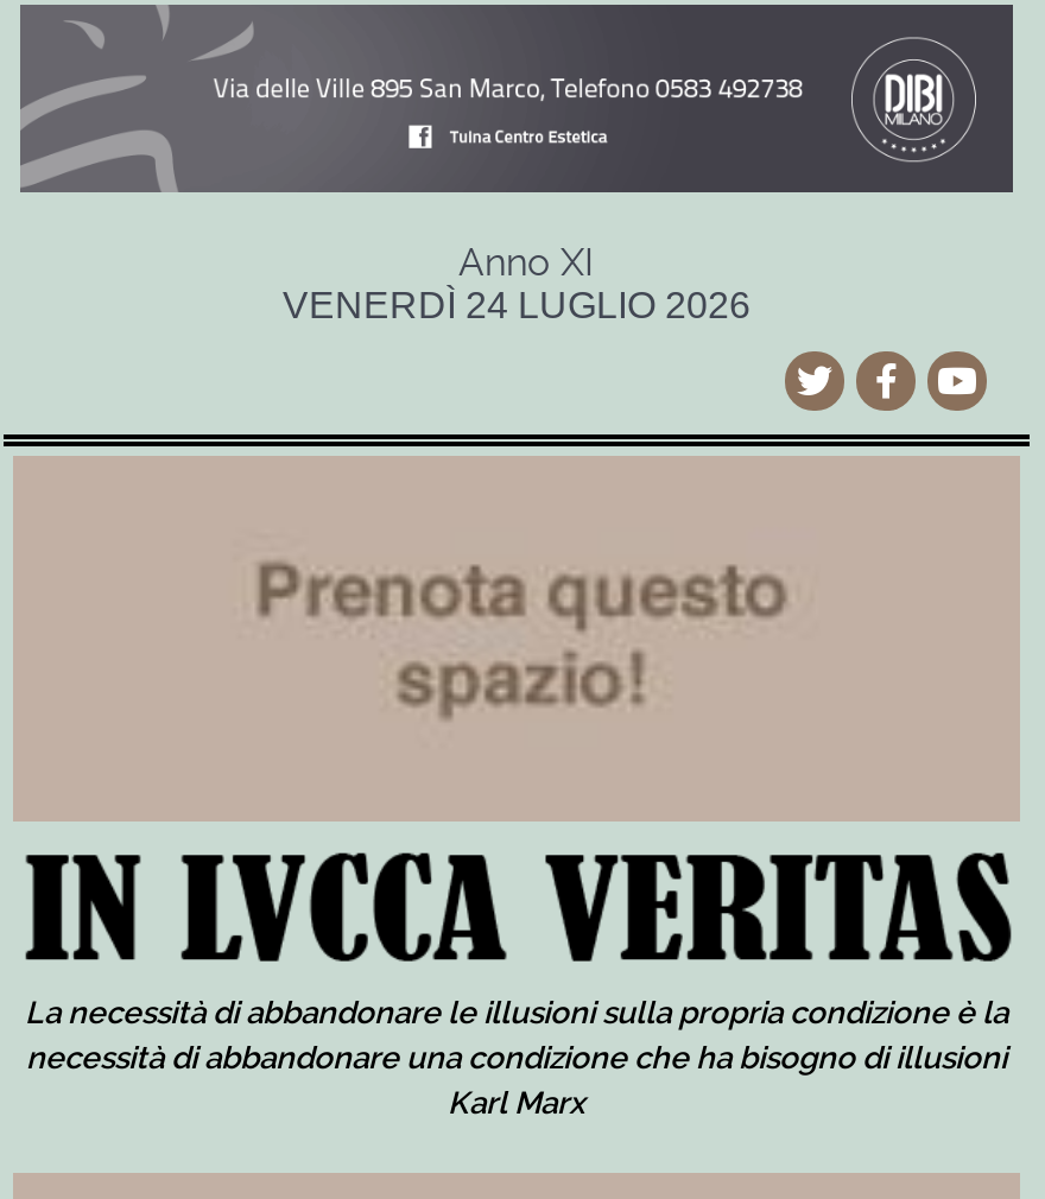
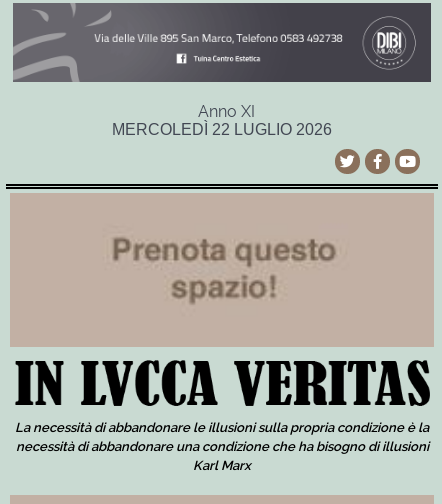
- VENERDÌ 24 LUGLIO 2026
+ MERCOLEDÌ 22 LUGLIO 2026
